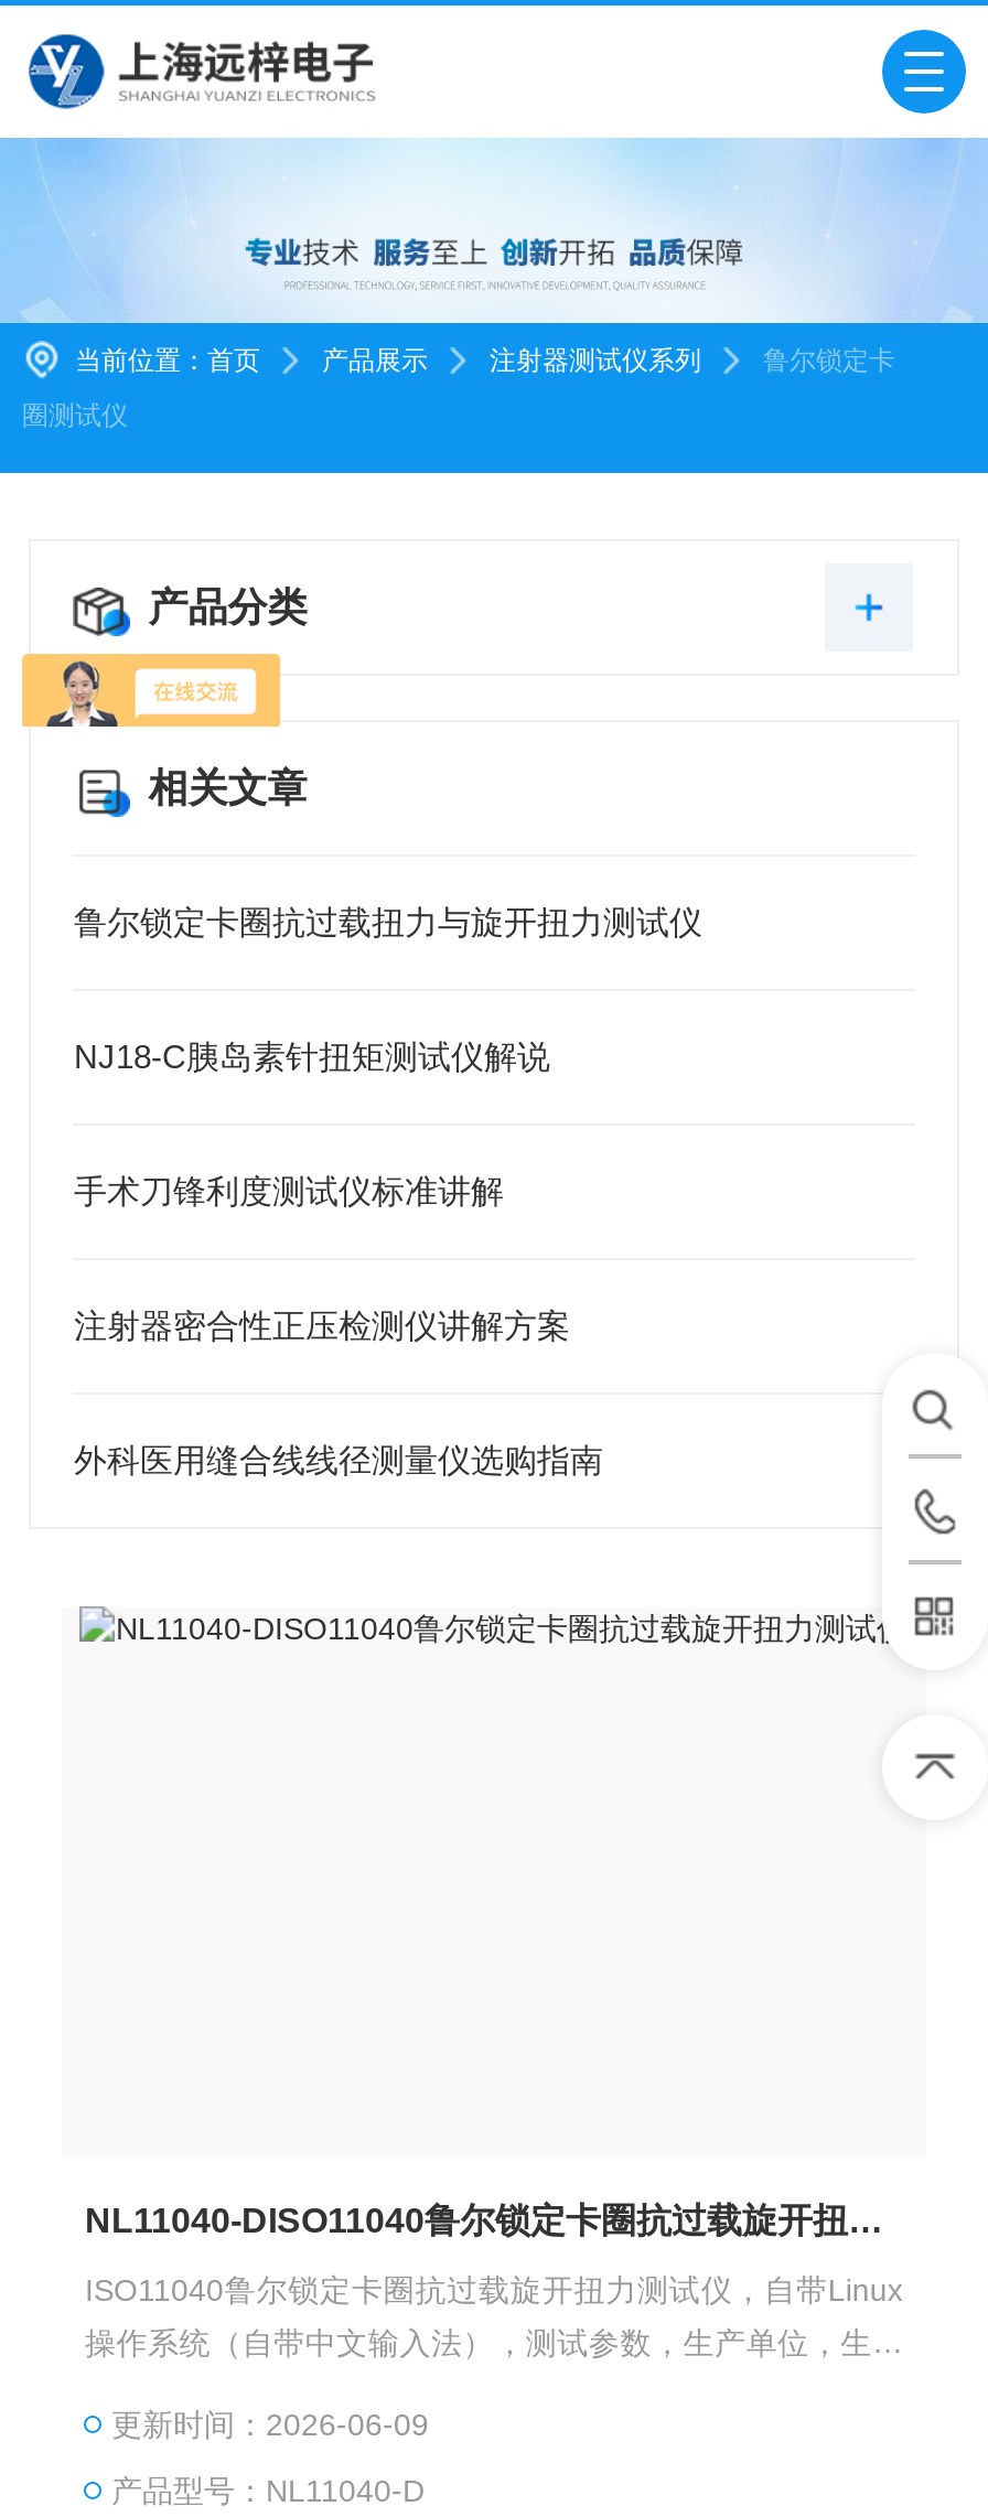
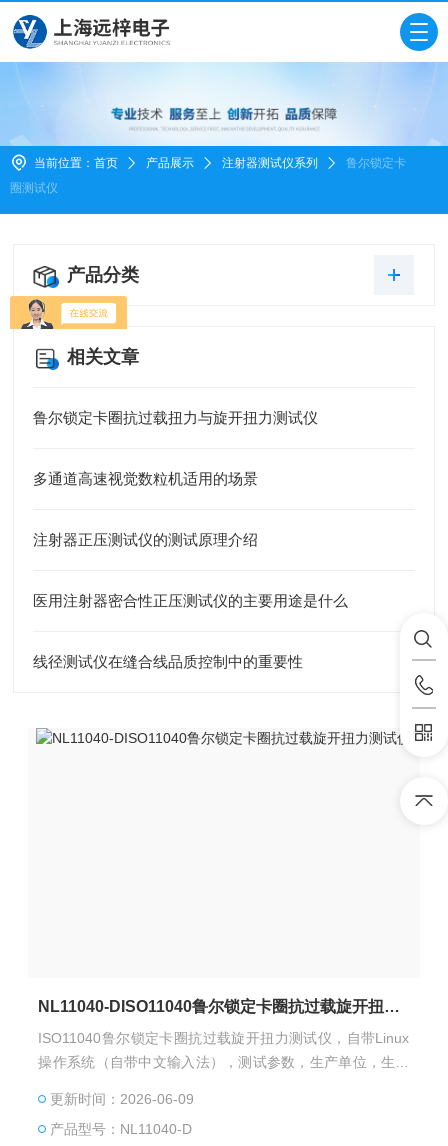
- NJ18-C胰岛素针扭矩测试仪解说
+ 多通道高速视觉数粒机适用的场景

- 手术刀锋利度测试仪标准讲解
+ 注射器正压测试仪的测试原理介绍

- 注射器密合性正压检测仪讲解方案
+ 医用注射器密合性正压测试仪的主要用途是什么

- 外科医用缝合线线径测量仪选购指南
+ 线径测试仪在缝合线品质控制中的重要性
